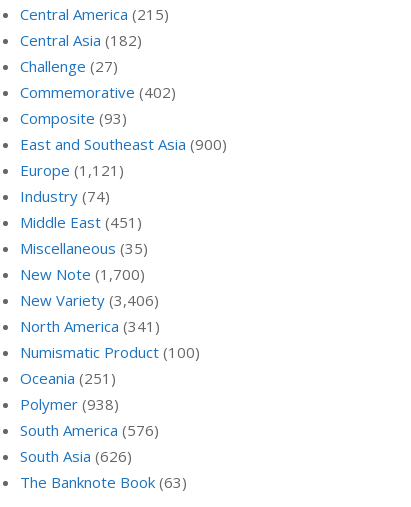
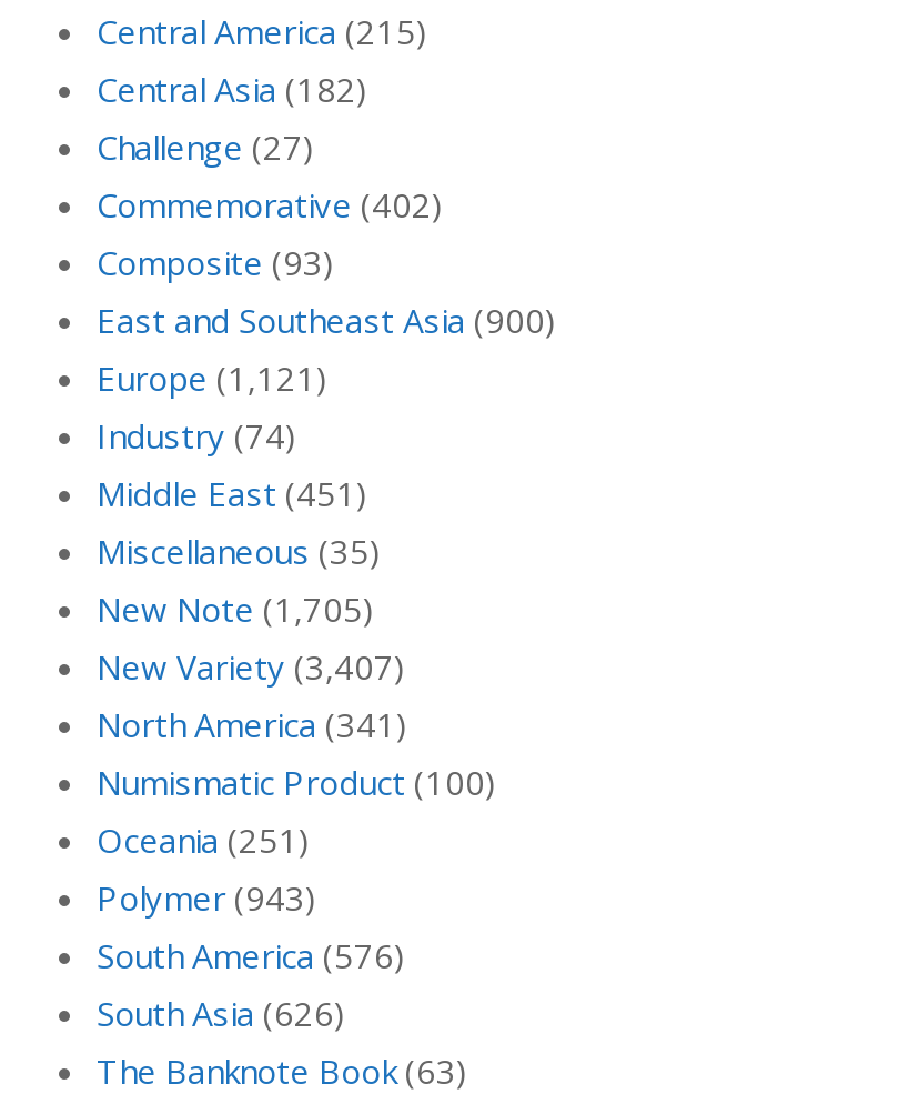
- New Note (1,700)
+ New Note (1,705)

- New Variety (3,406)
+ New Variety (3,407)

- Polymer (938)
+ Polymer (943)
